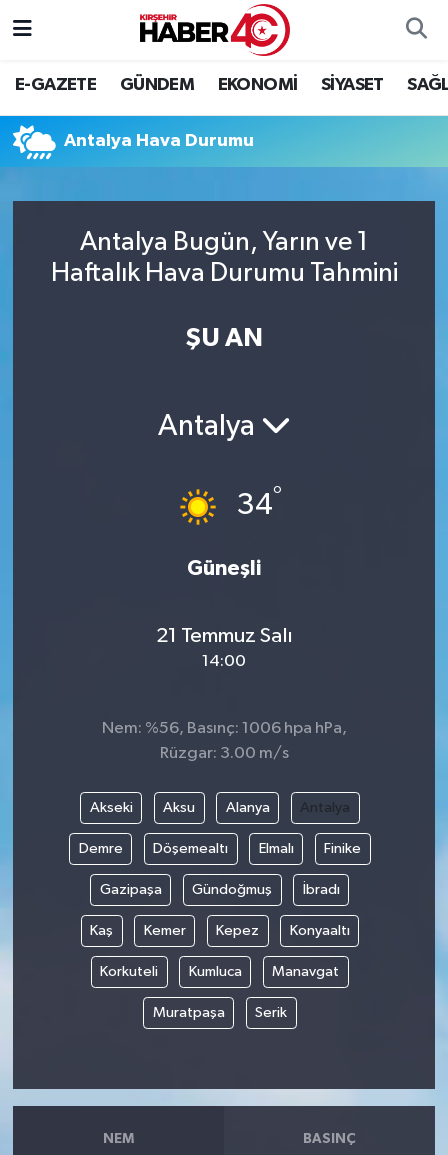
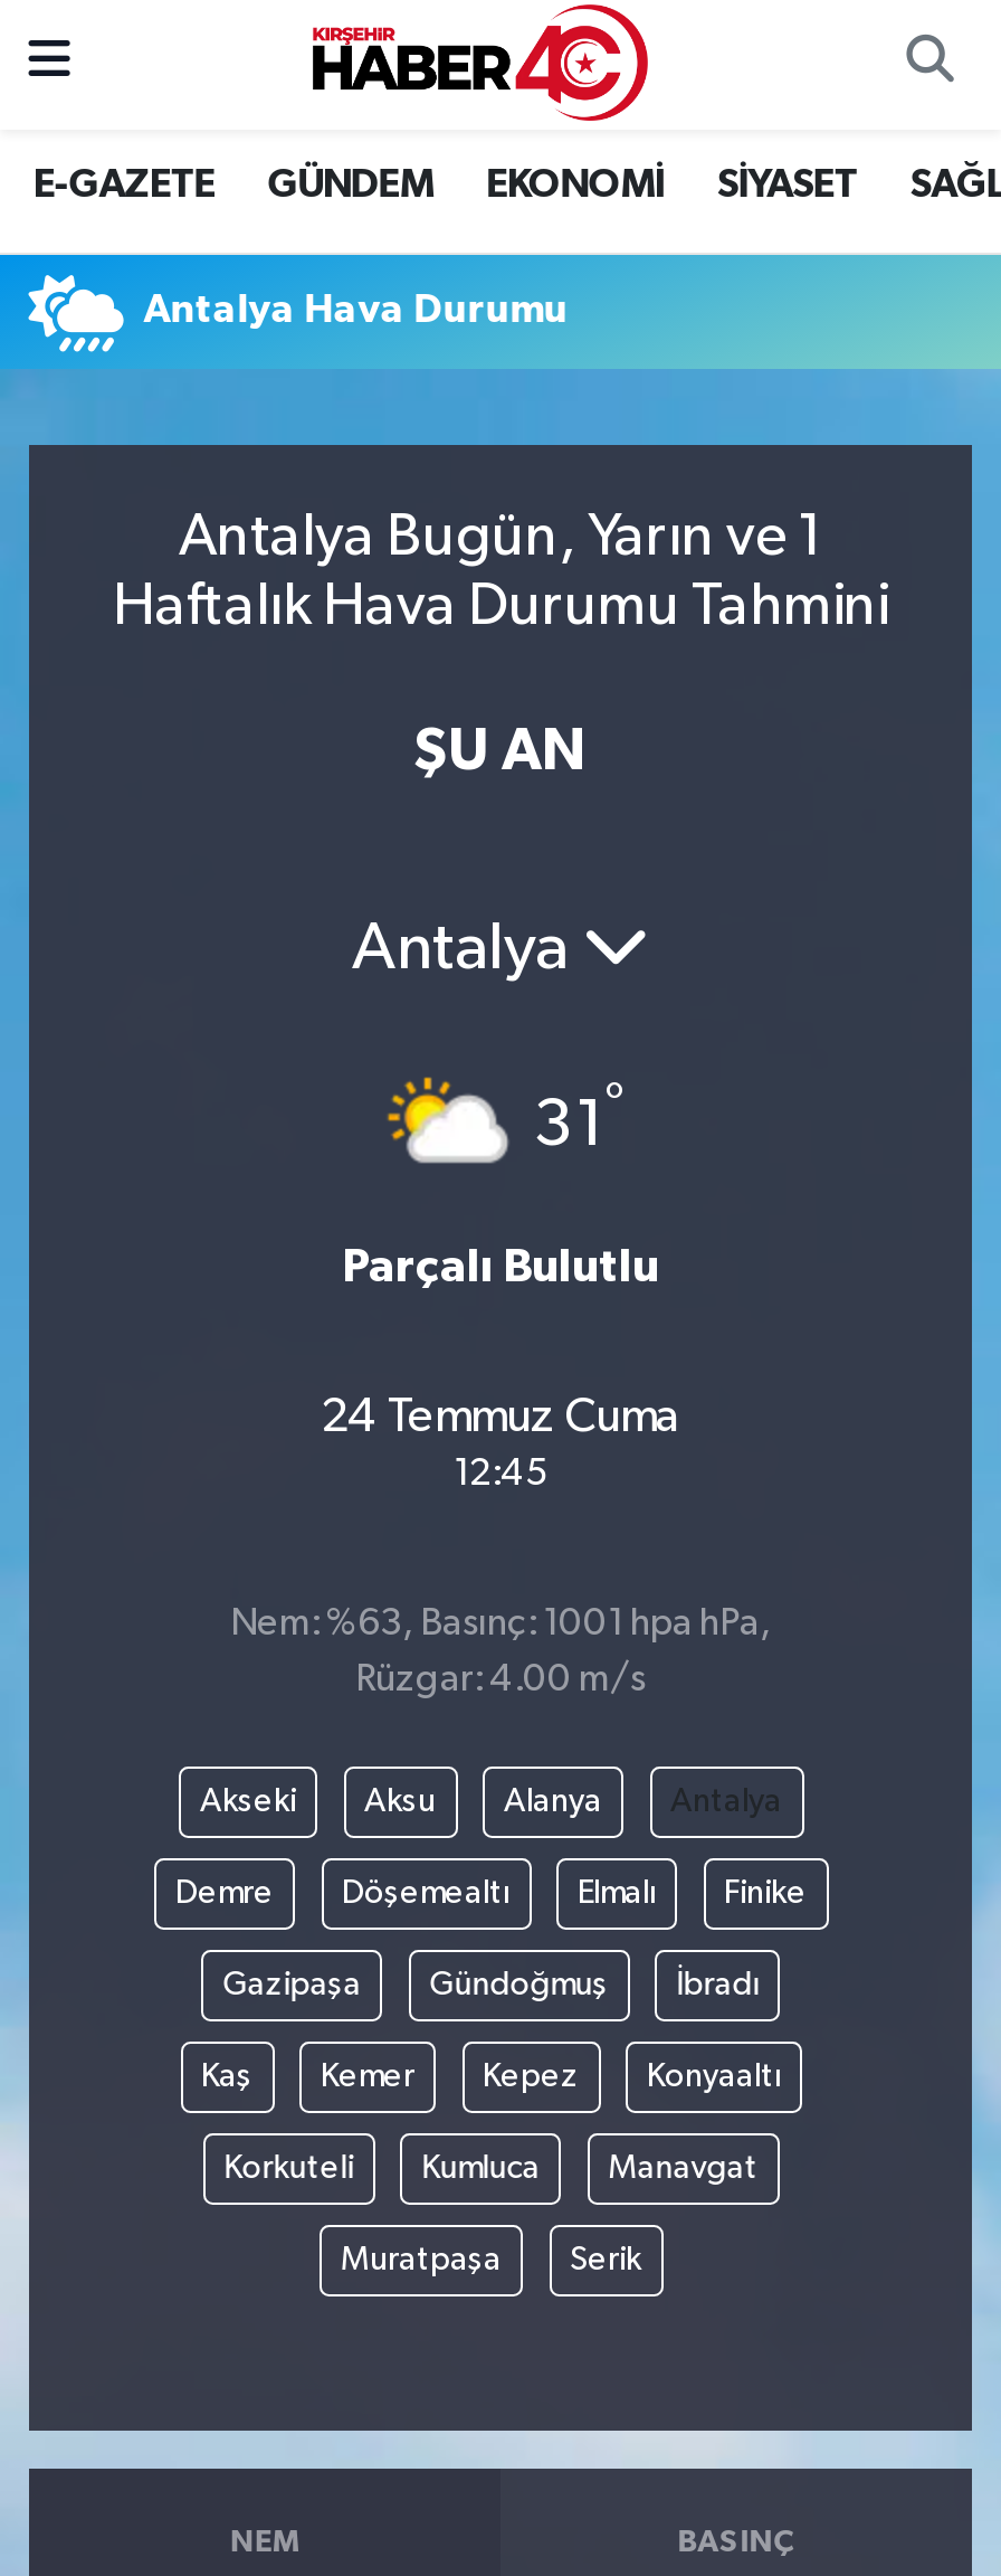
- [image]
- 34°
+ [image]
+ 31°

- Güneşli
+ Parçalı Bulutlu

- 21 Temmuz Salı
- 14:00
+ 24 Temmuz Cuma
+ 12:45

- Nem: %56, Basınç: 1006 hpa hPa,
+ Nem: %63, Basınç: 1001 hpa hPa,

- Rüzgar: 3.00 m/s
+ Rüzgar: 4.00 m/s
